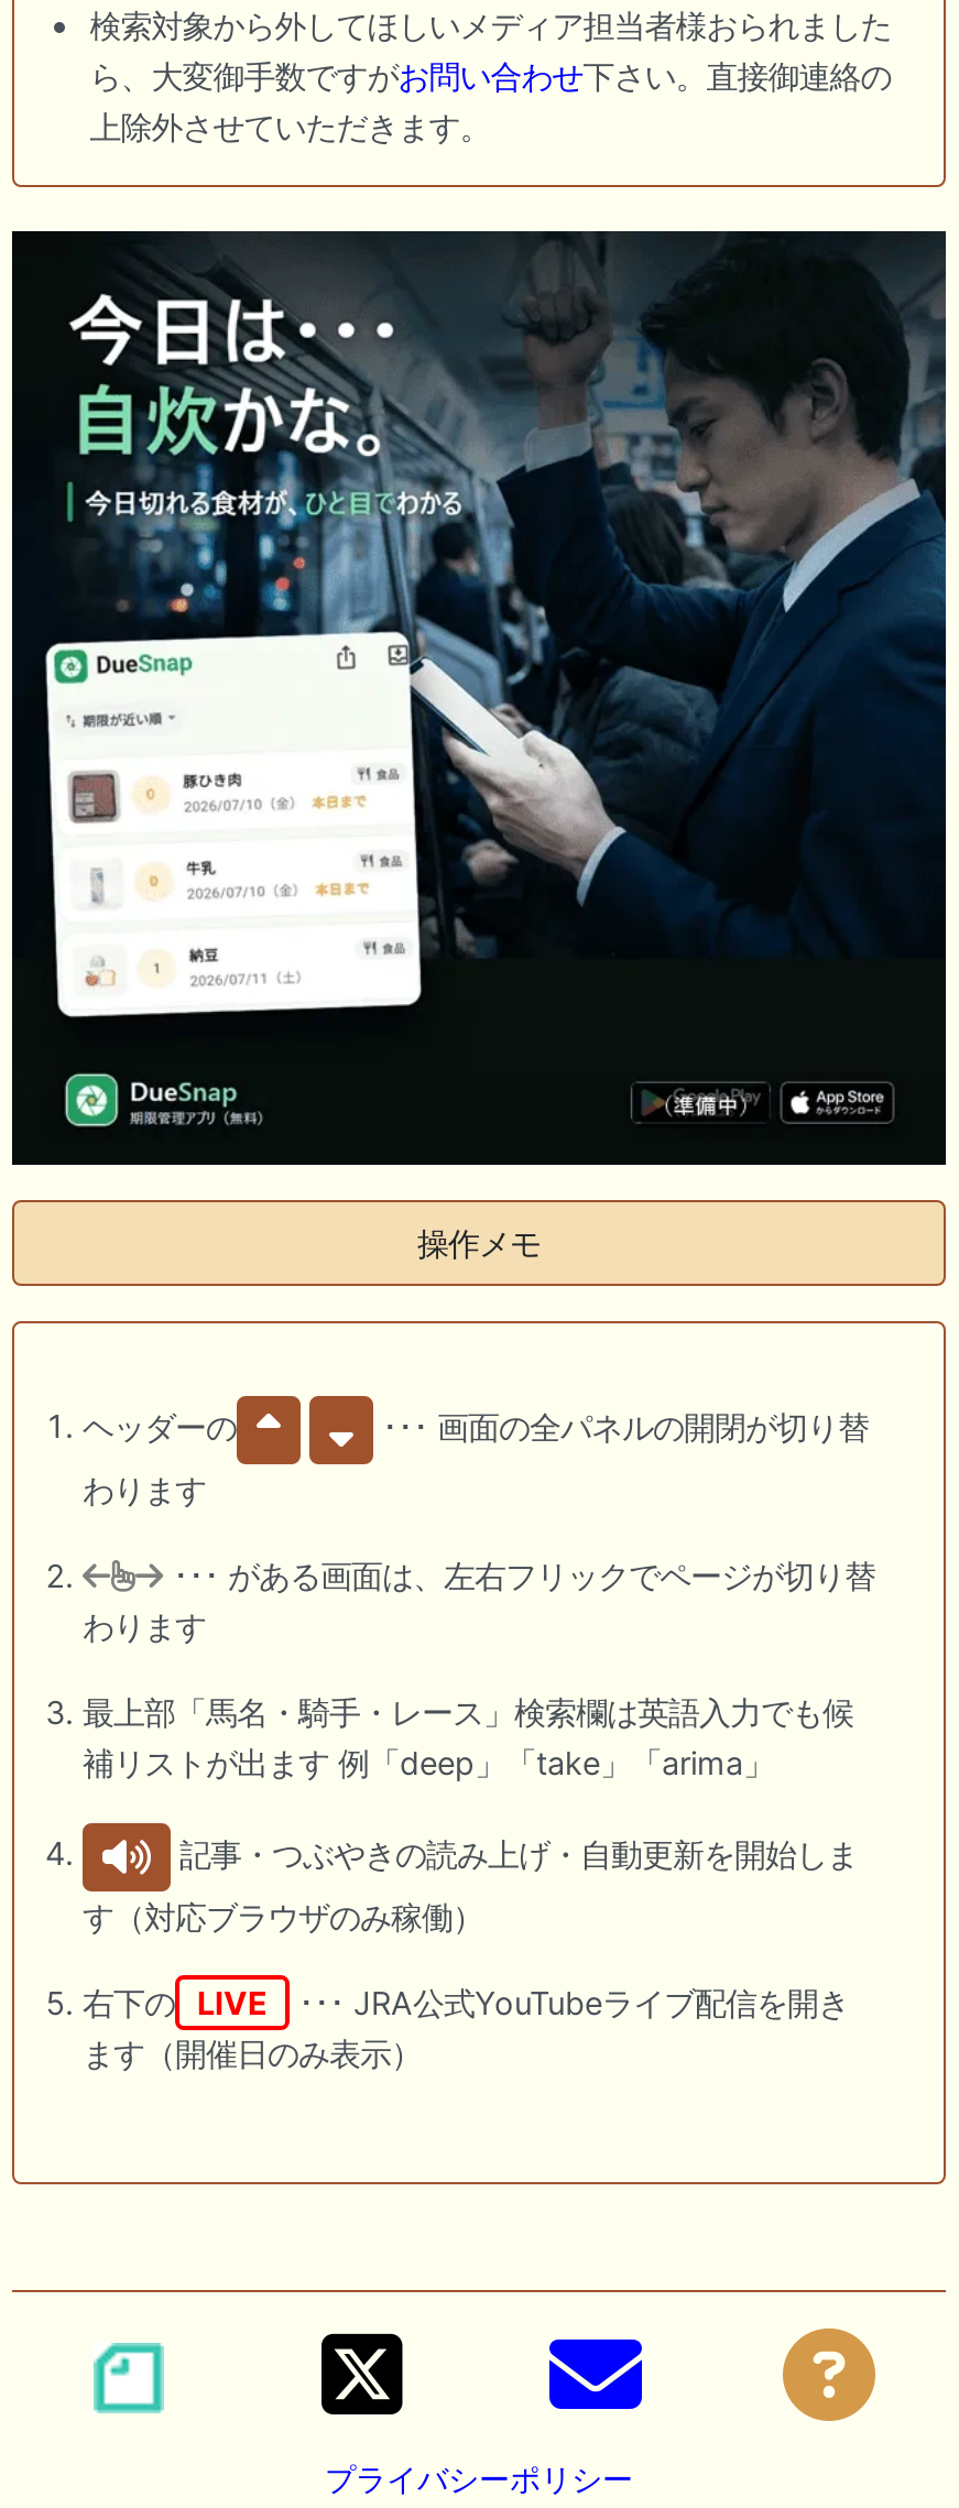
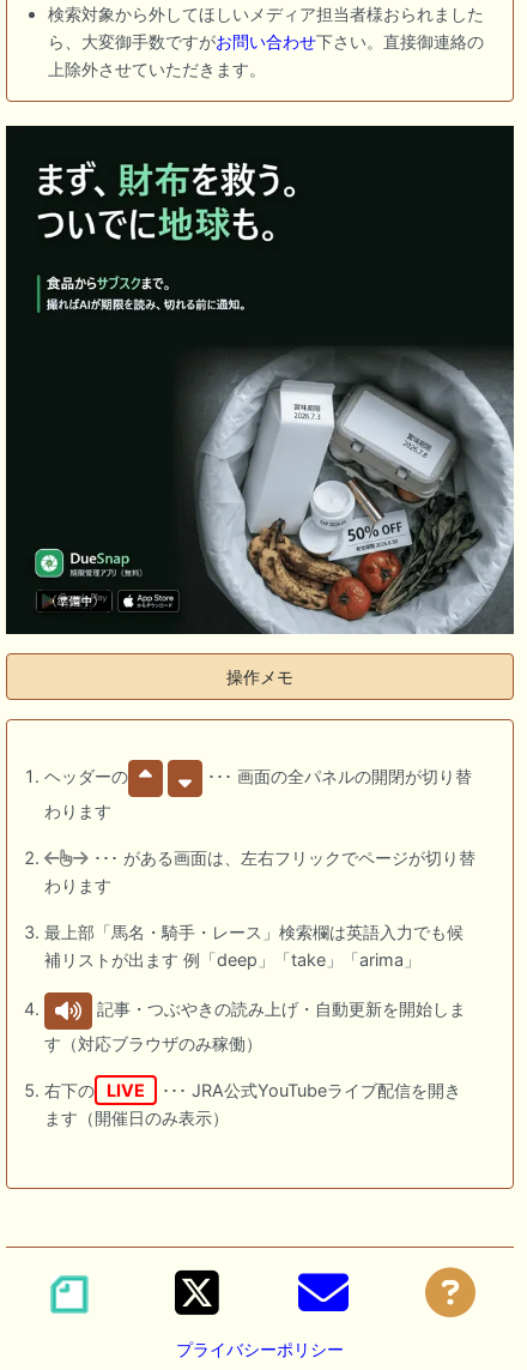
- [image]
+ [image]
